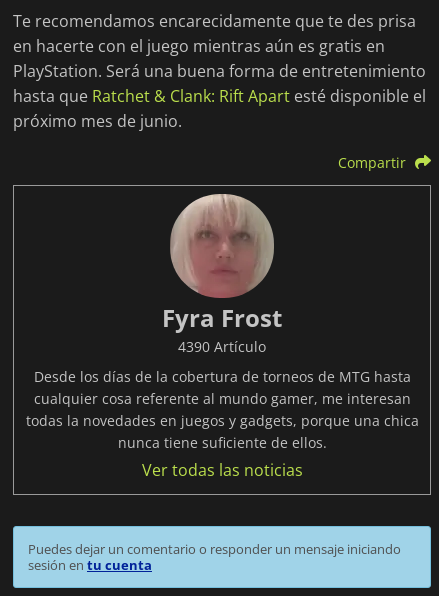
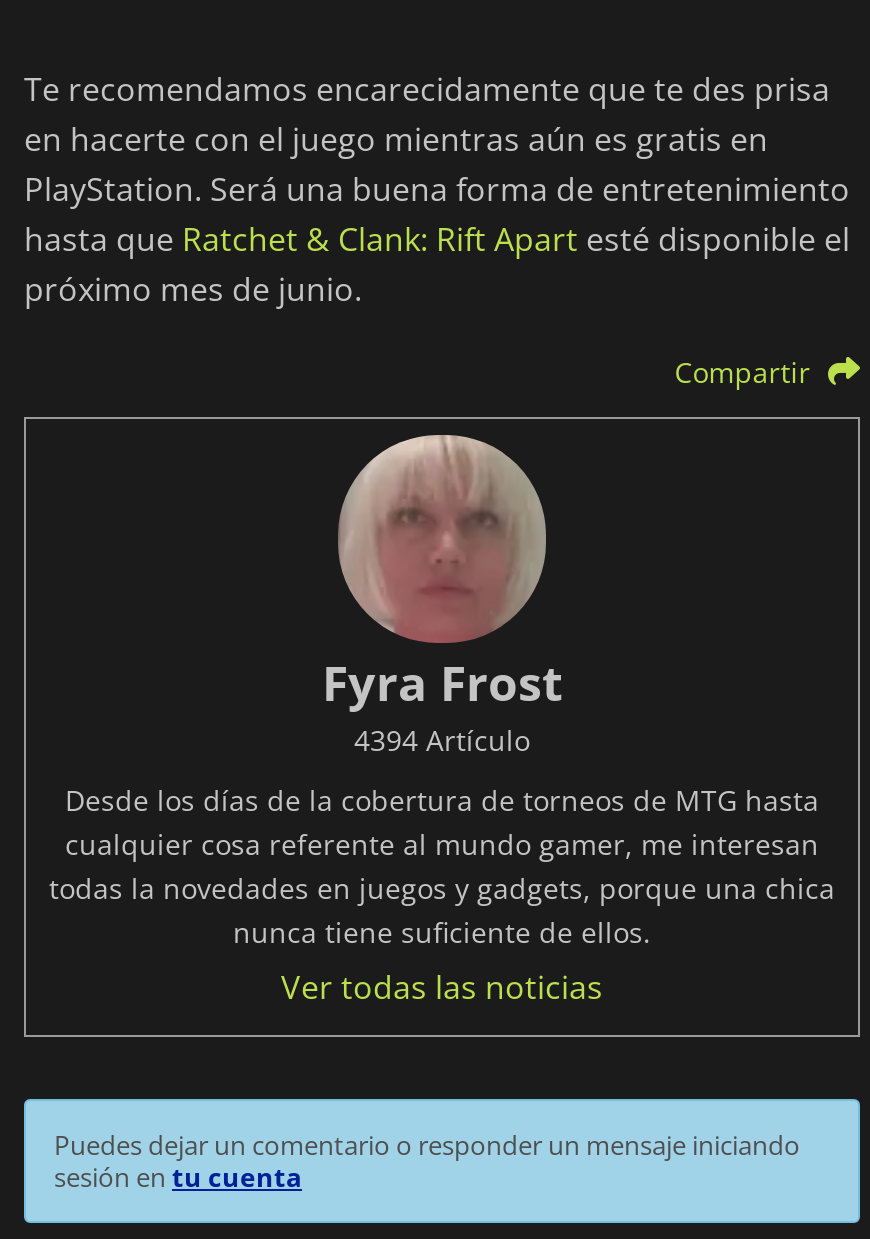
- 4390 Artículo
+ 4394 Artículo
